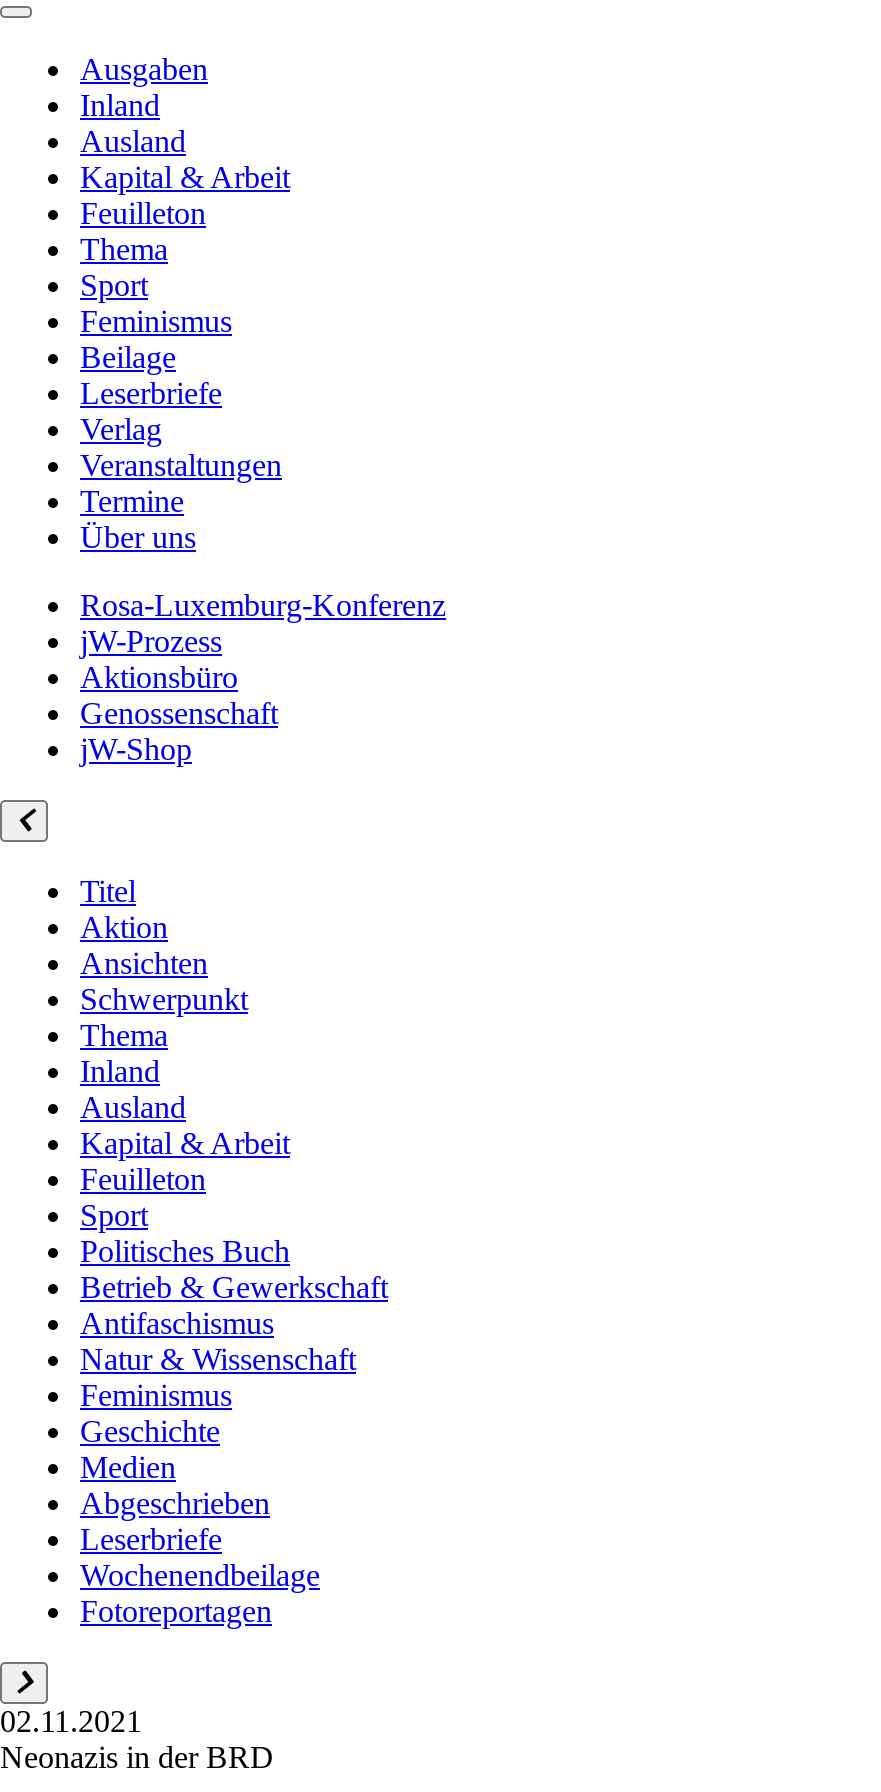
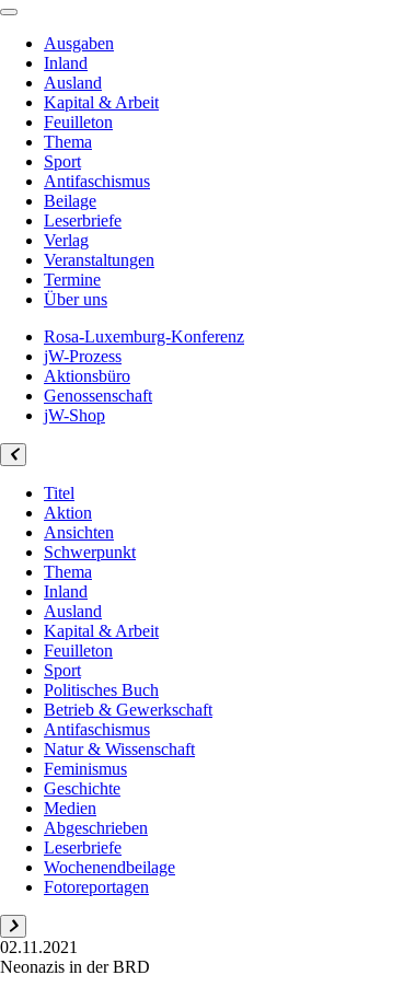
- Feminismus
+ Antifaschismus
